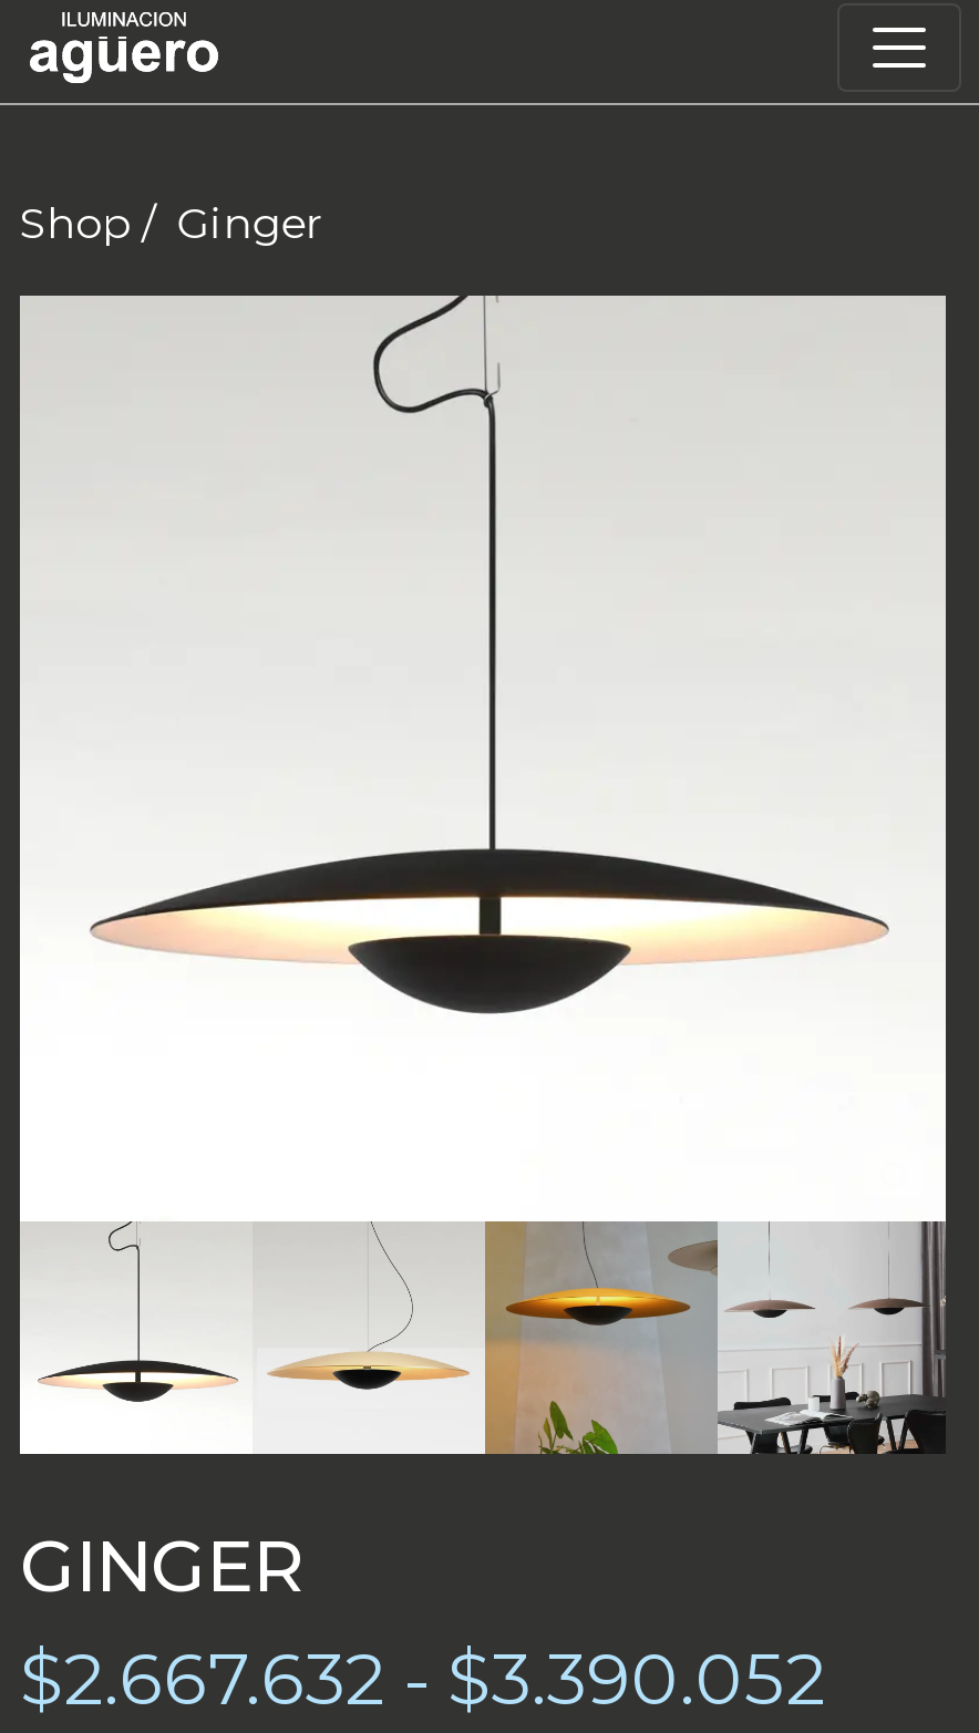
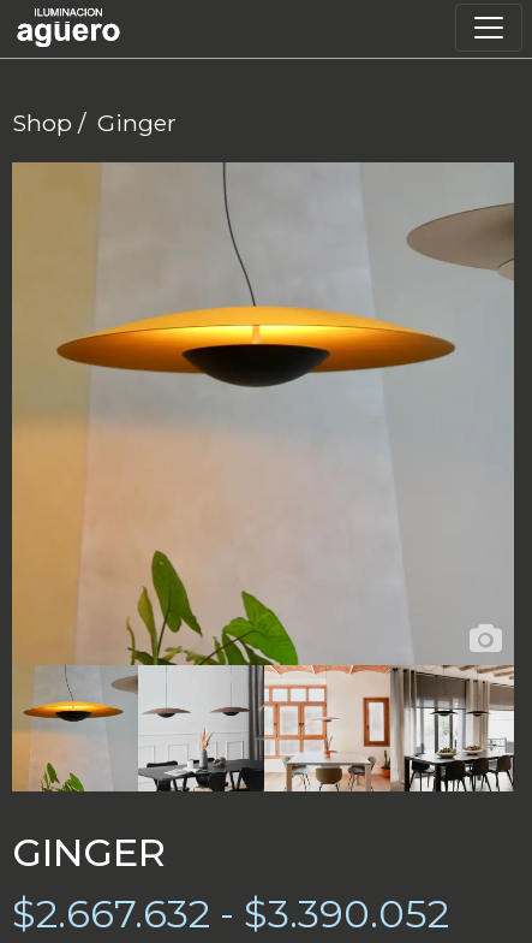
- [image]
+ [image]
